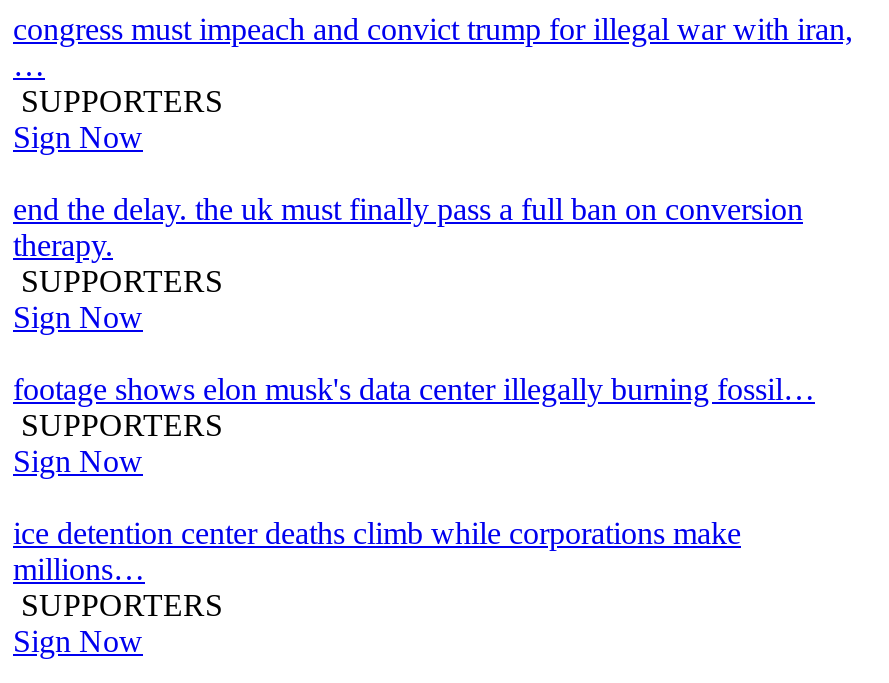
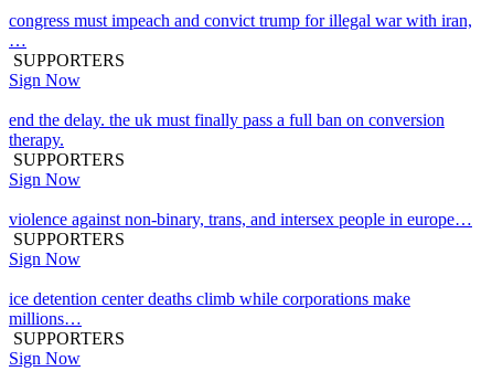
- footage shows elon musk's data center illegally burning fossil…
+ violence against non-binary, trans, and intersex people in europe…
